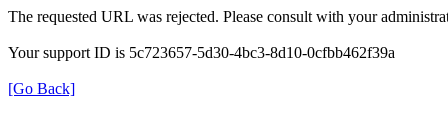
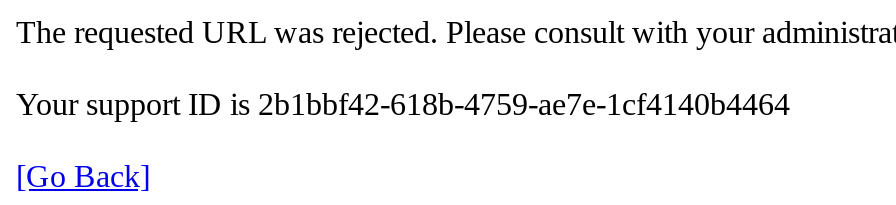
- Your support ID is 5c723657-5d30-4bc3-8d10-0cfbb462f39a
+ Your support ID is 2b1bbf42-618b-4759-ae7e-1cf4140b4464
